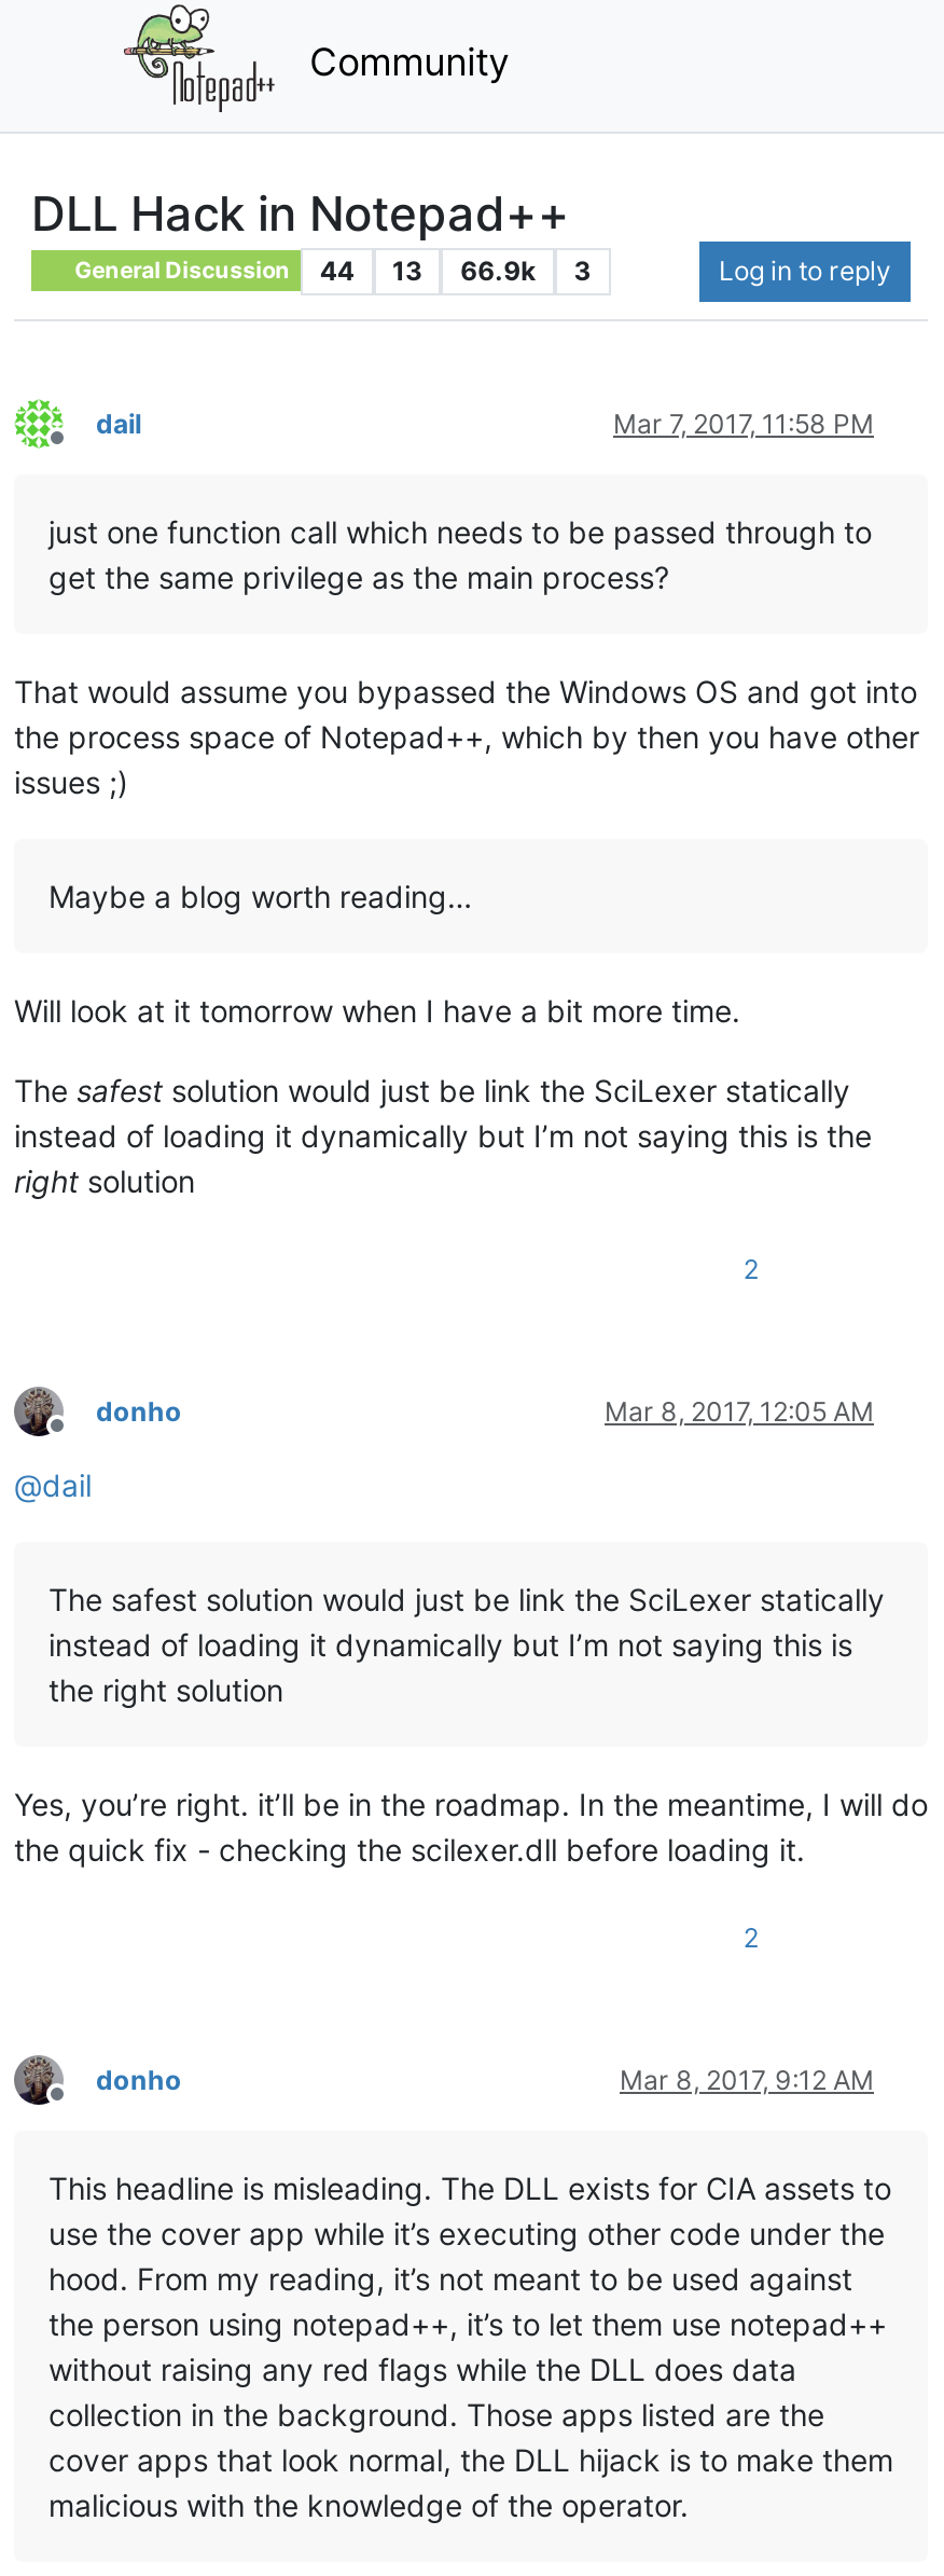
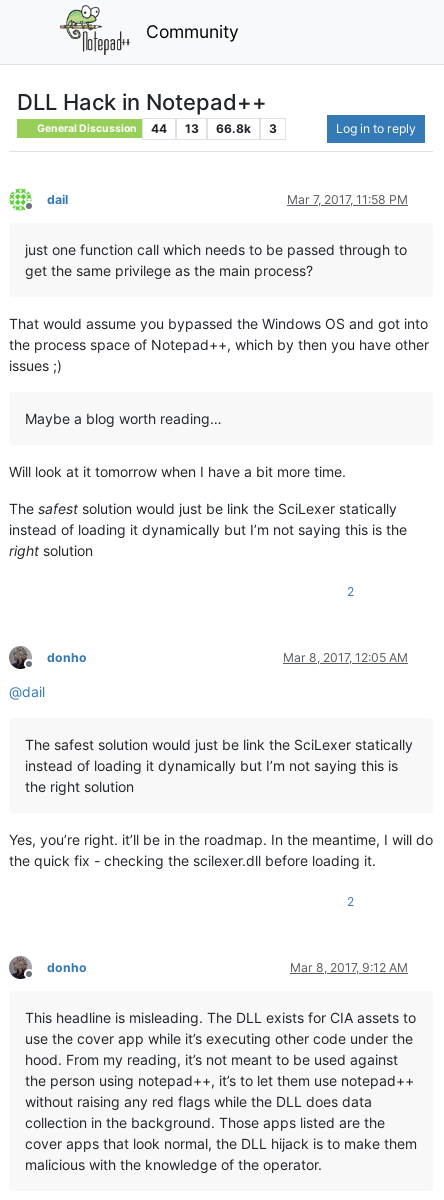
- General Discussion 44 13 66.9k 3
+ General Discussion 44 13 66.8k 3
